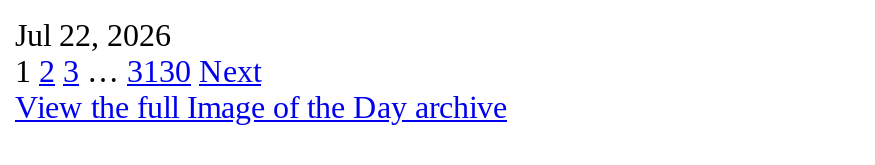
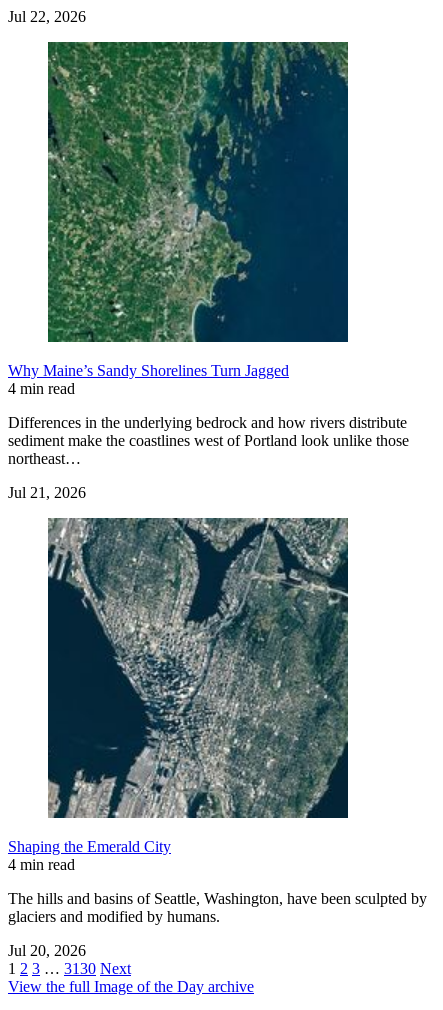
+ [image]
+ Why Maine’s Sandy Shorelines Turn Jagged
+ 4 min read
+ Differences in the underlying bedrock and how rivers distribute
+ sediment make the coastlines west of Portland look unlike those
+ northeast…
+ Jul 21, 2026

+ [image]
+ Shaping the Emerald City
+ 4 min read
+ The hills and basins of Seattle, Washington, have been sculpted by
+ glaciers and modified by humans.
+ Jul 20, 2026
